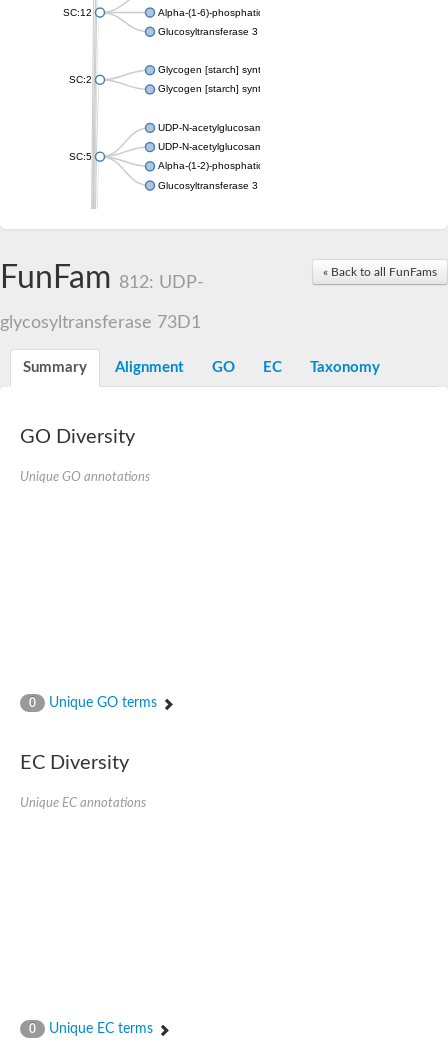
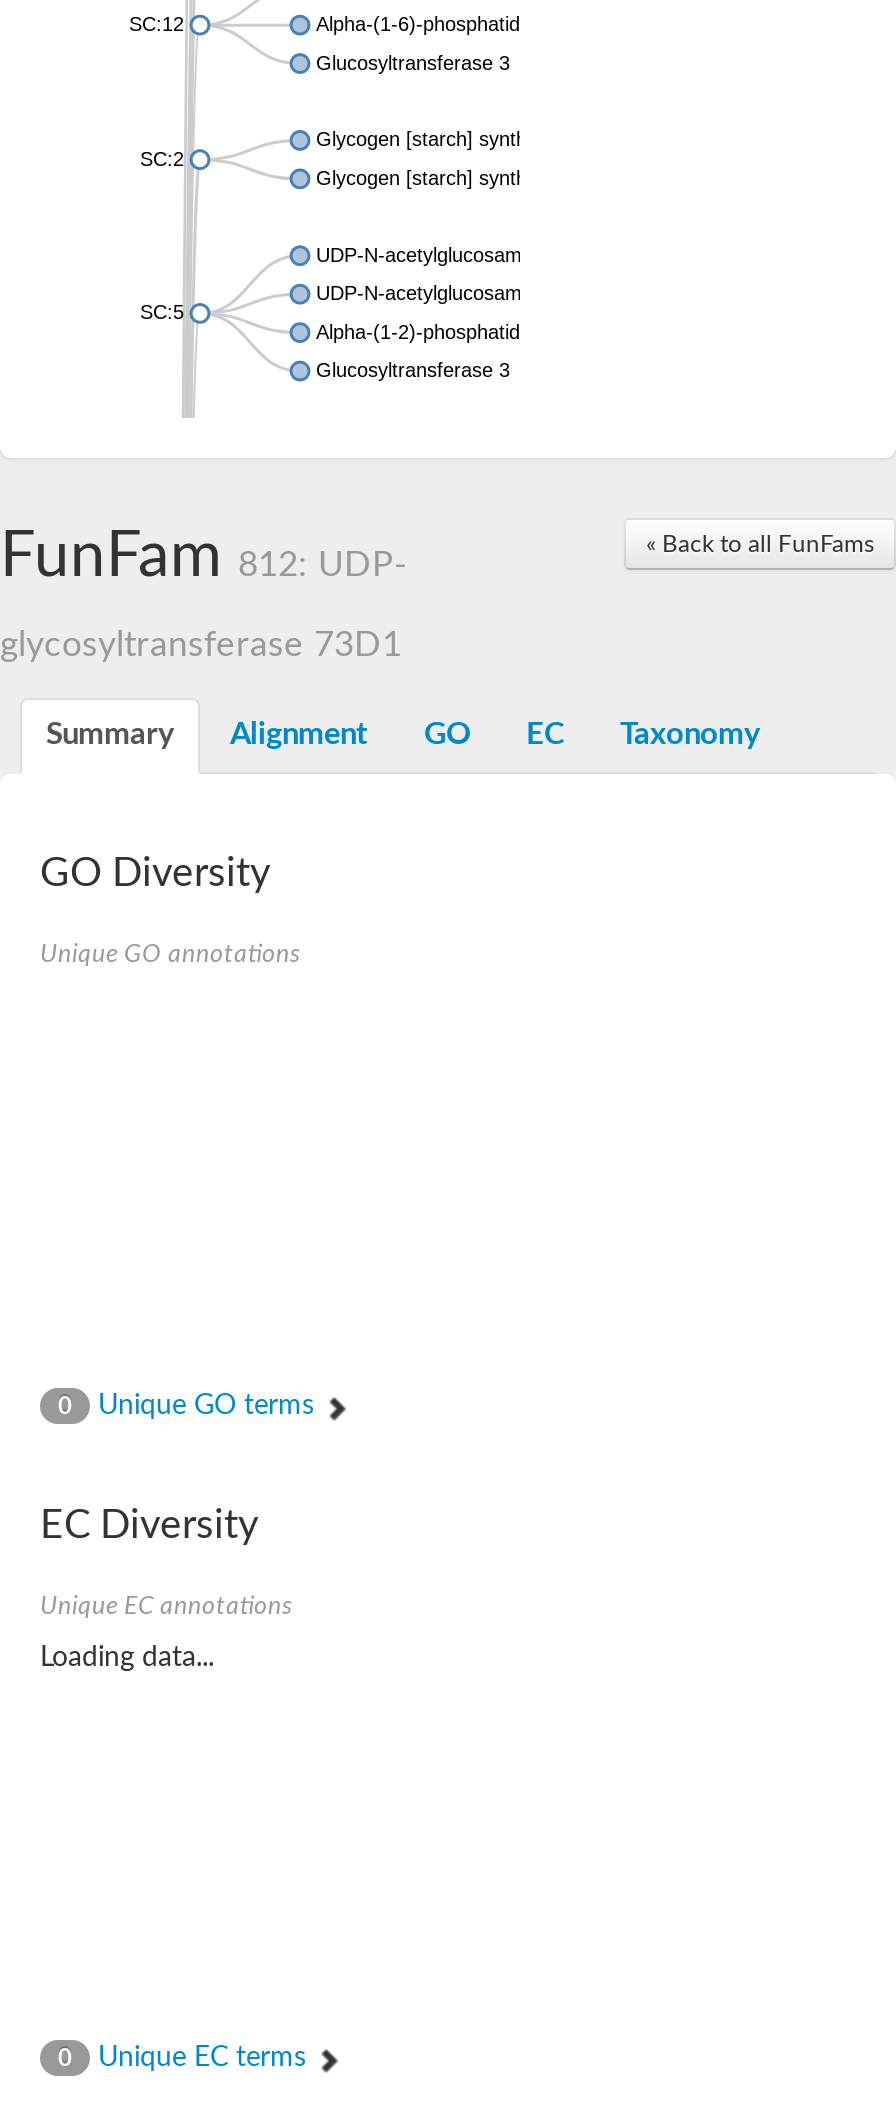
+ Loading data...
